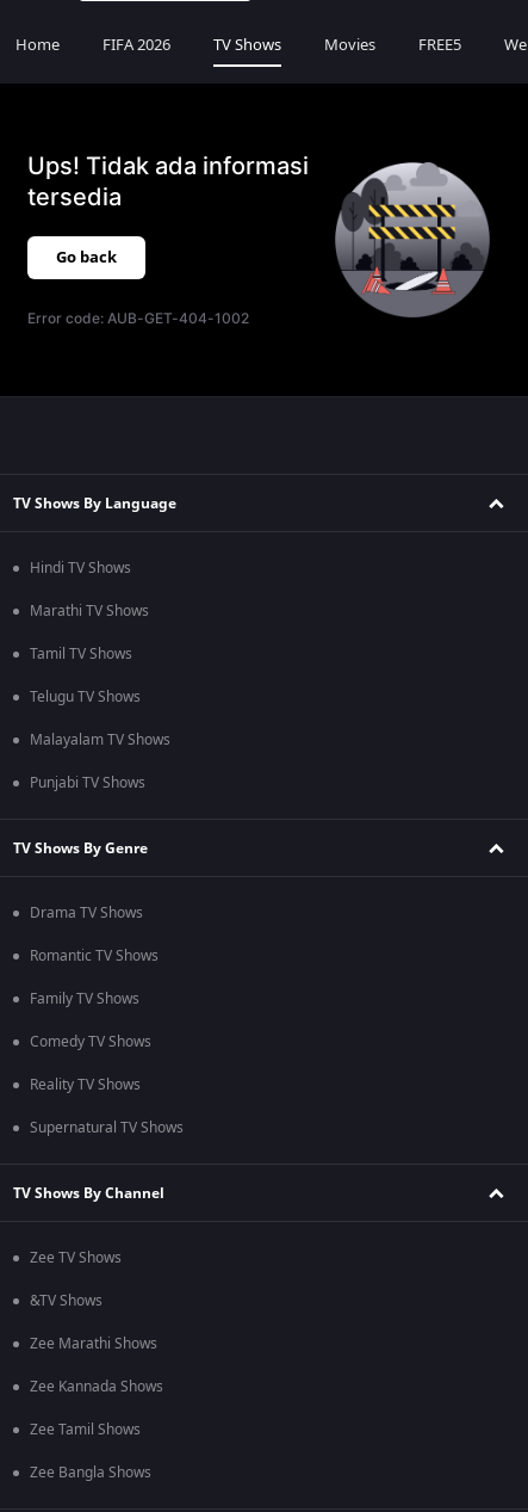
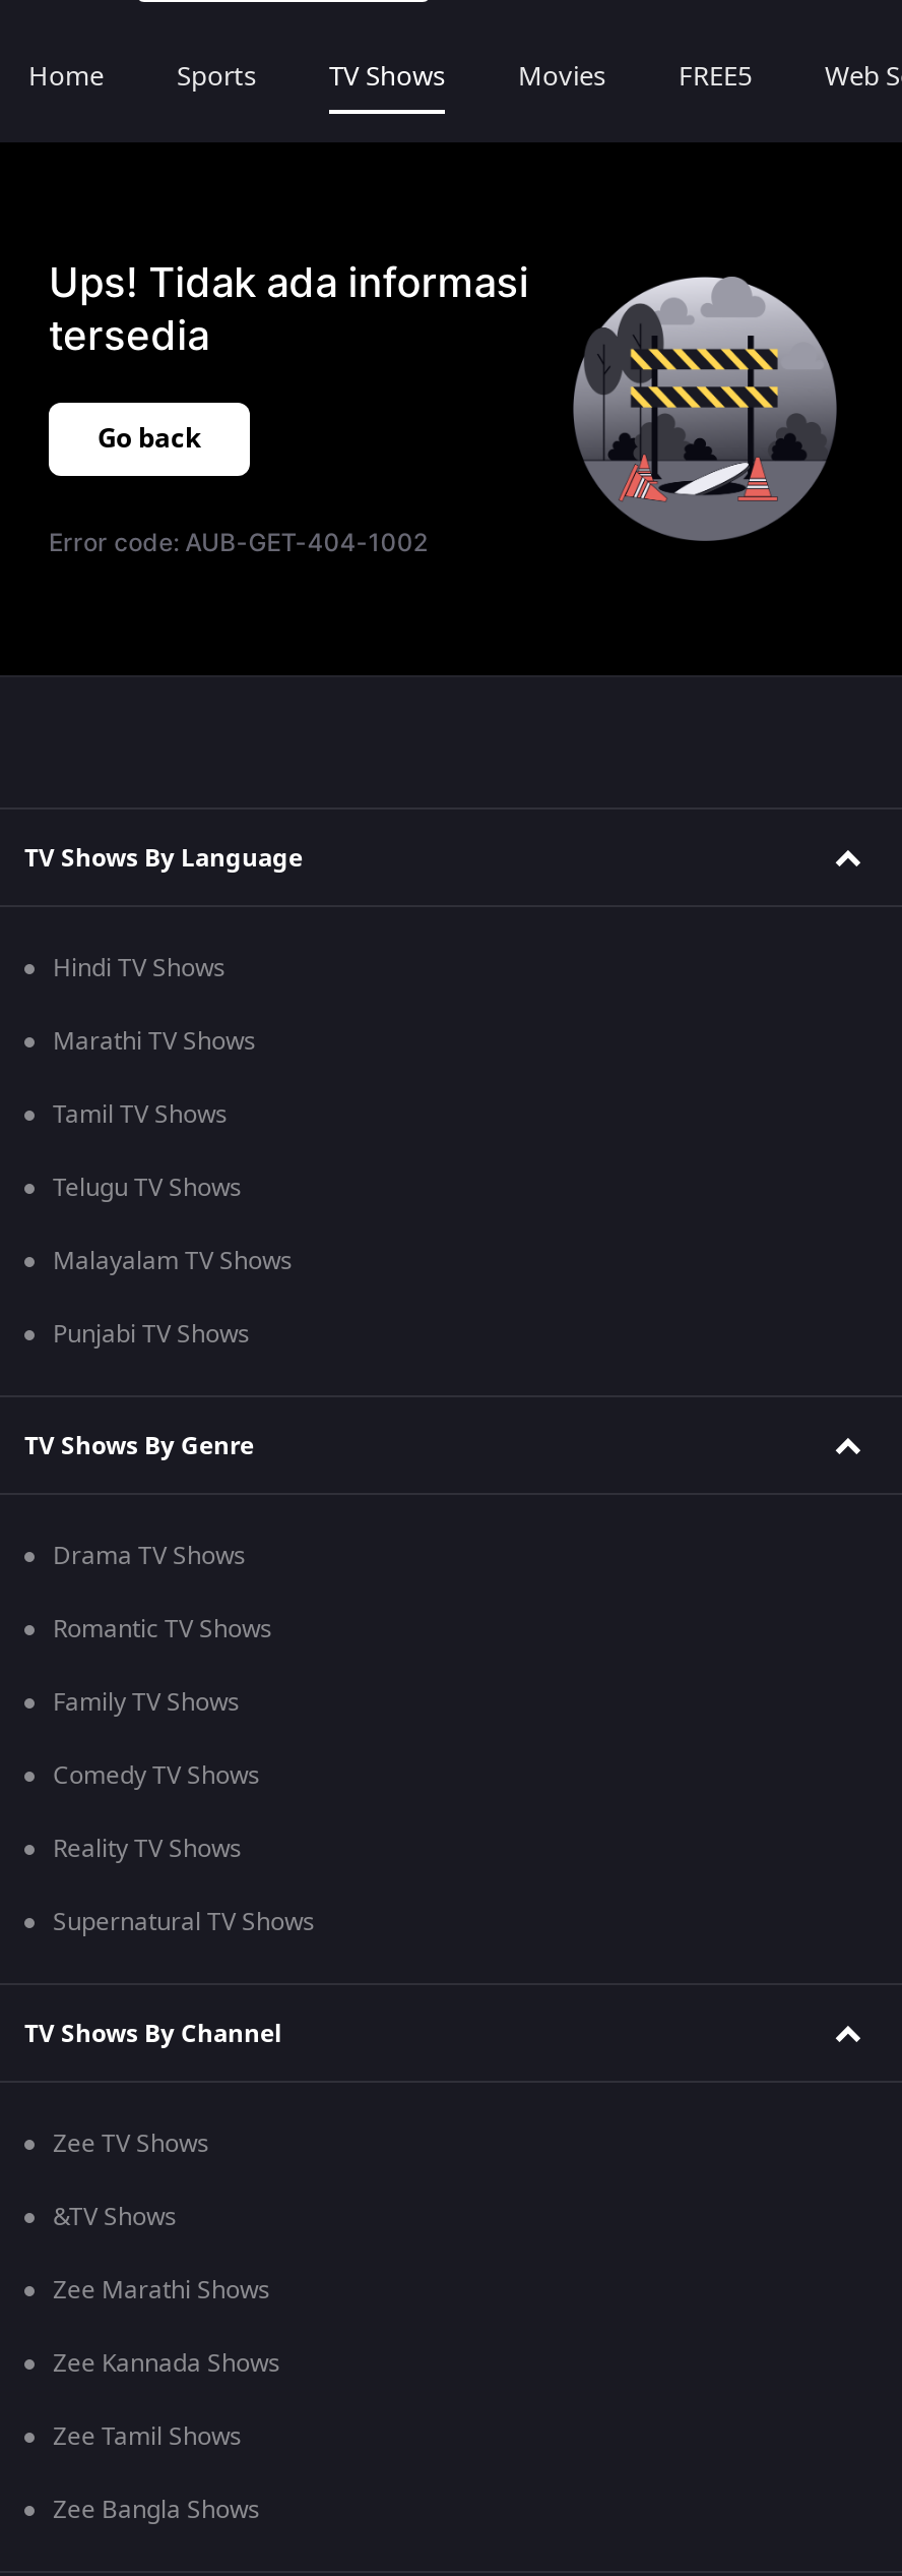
- FIFA 2026
+ Sports
